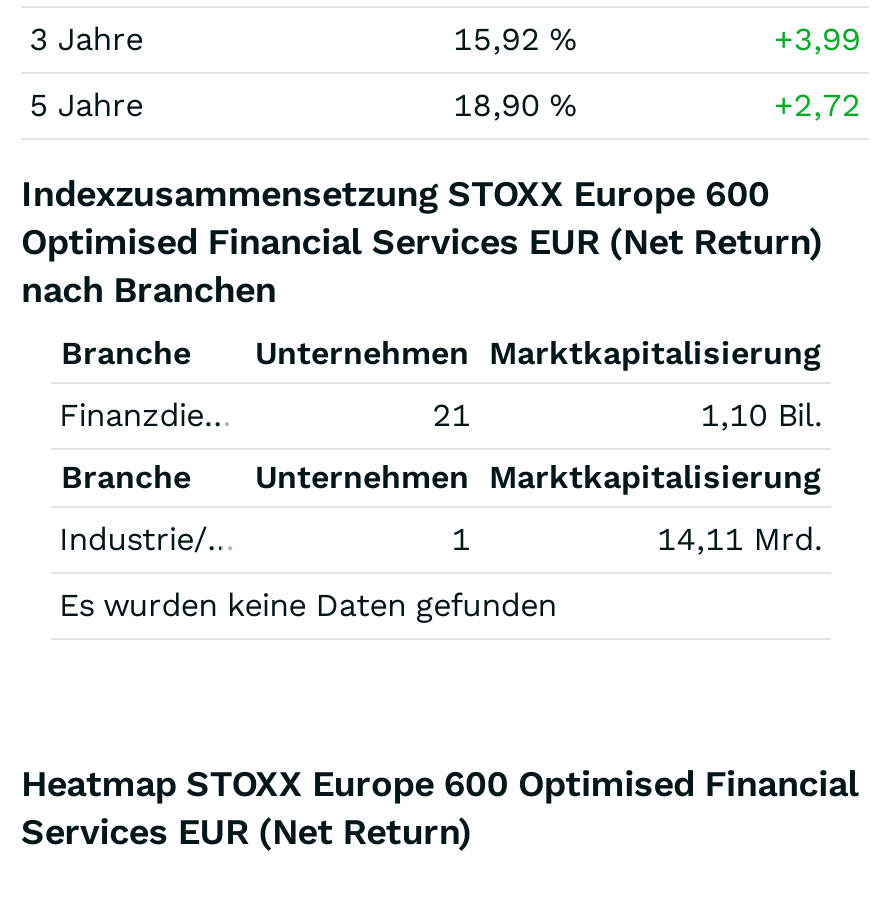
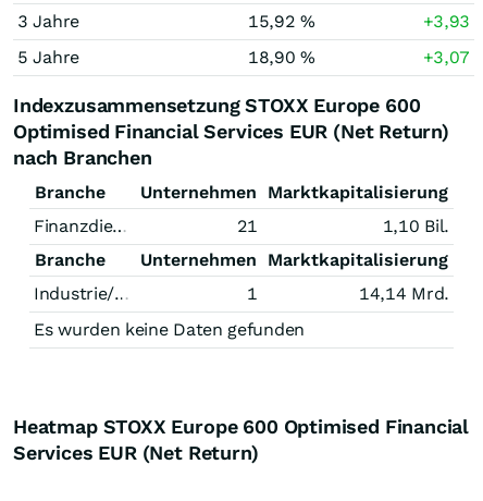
- +3,99
+ +3,93

- +2,72
+ +3,07

- 14,11 Mrd.
+ 14,14 Mrd.
